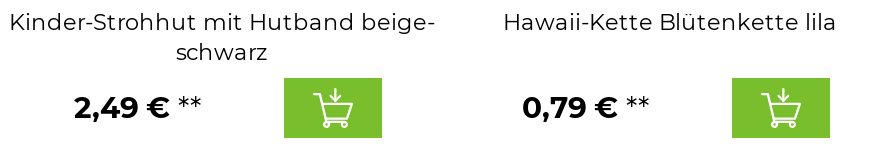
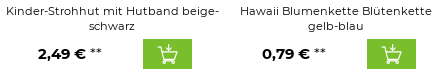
- Hawaii-Kette Blütenkette lila
+ Hawaii Blumenkette Blütenkette
+ gelb-blau
